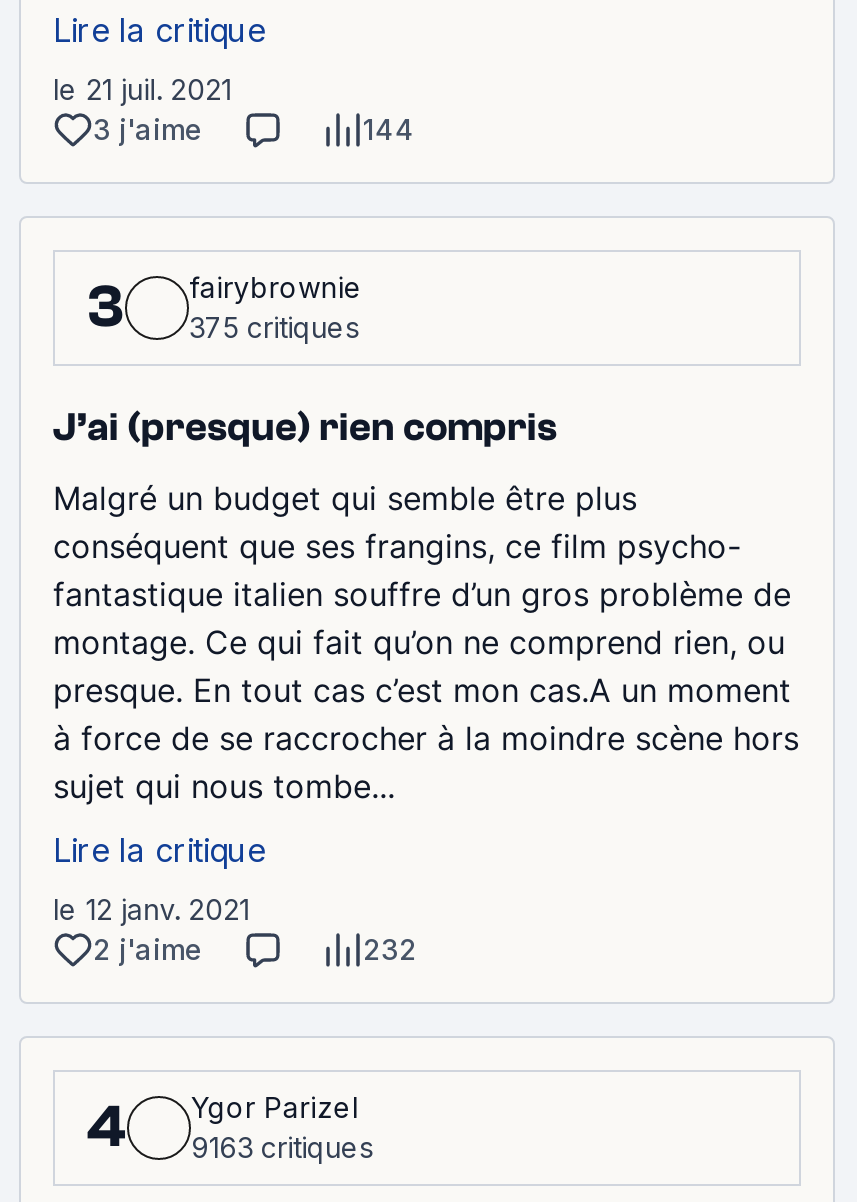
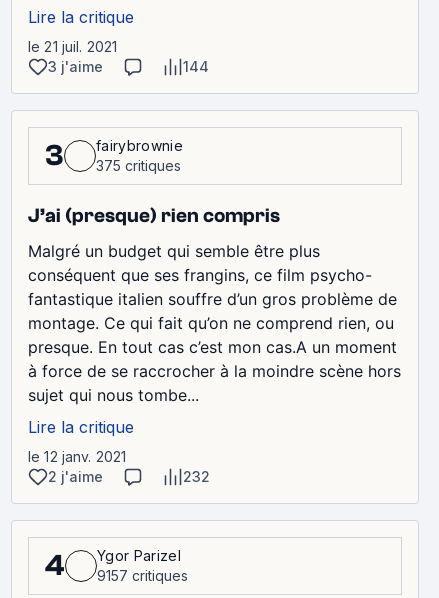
- 4 9163 critiques Ygor Parizel
+ 4 9157 critiques Ygor Parizel
